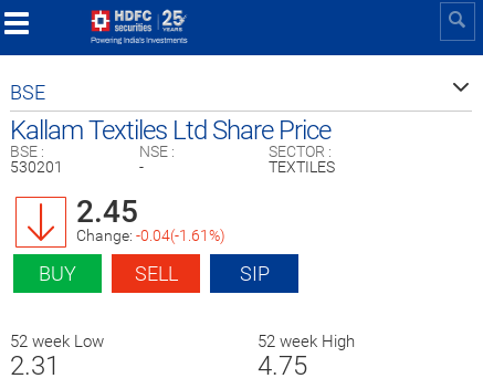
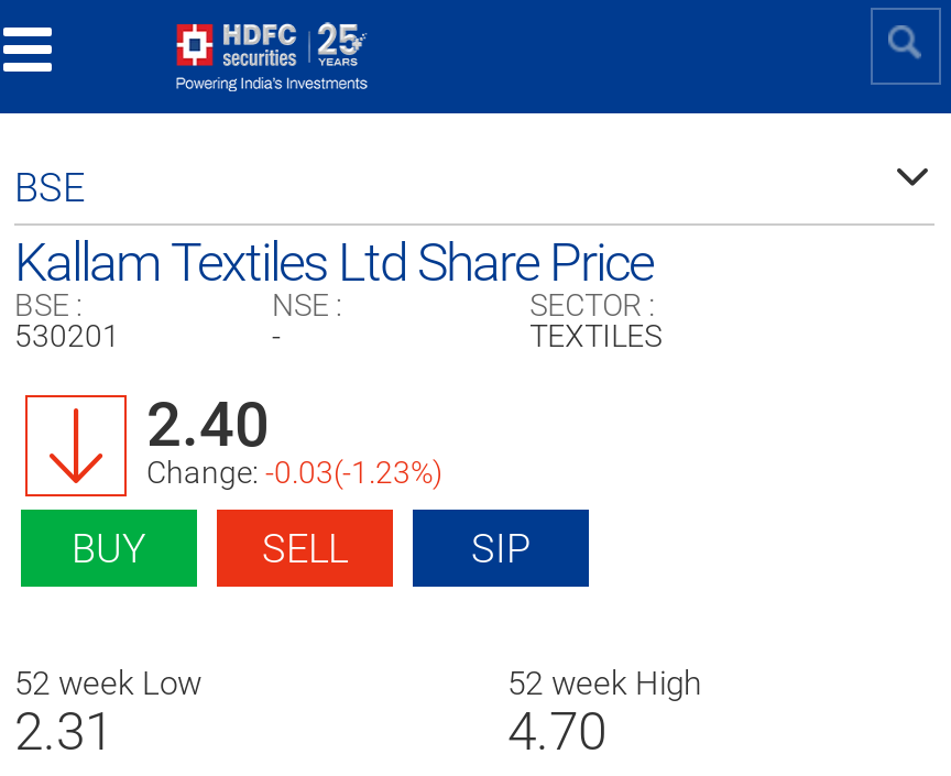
- 2.45
+ 2.40

- Change: -0.04(-1.61%)
+ Change: -0.03(-1.23%)

- 4.75
+ 4.70
